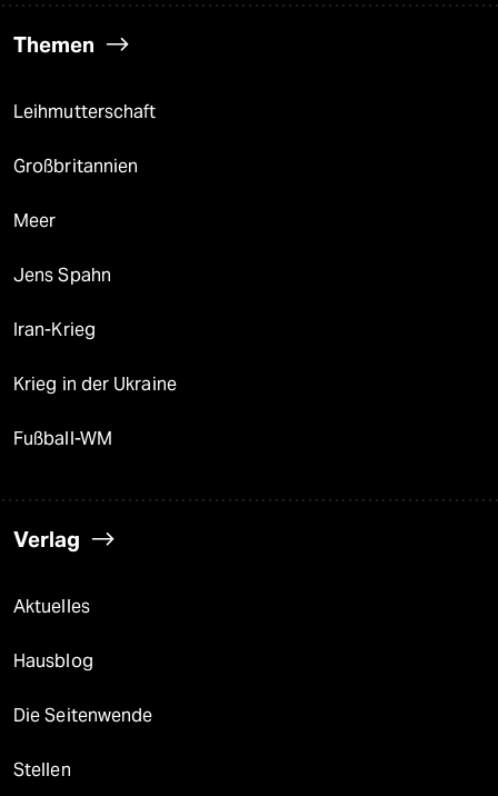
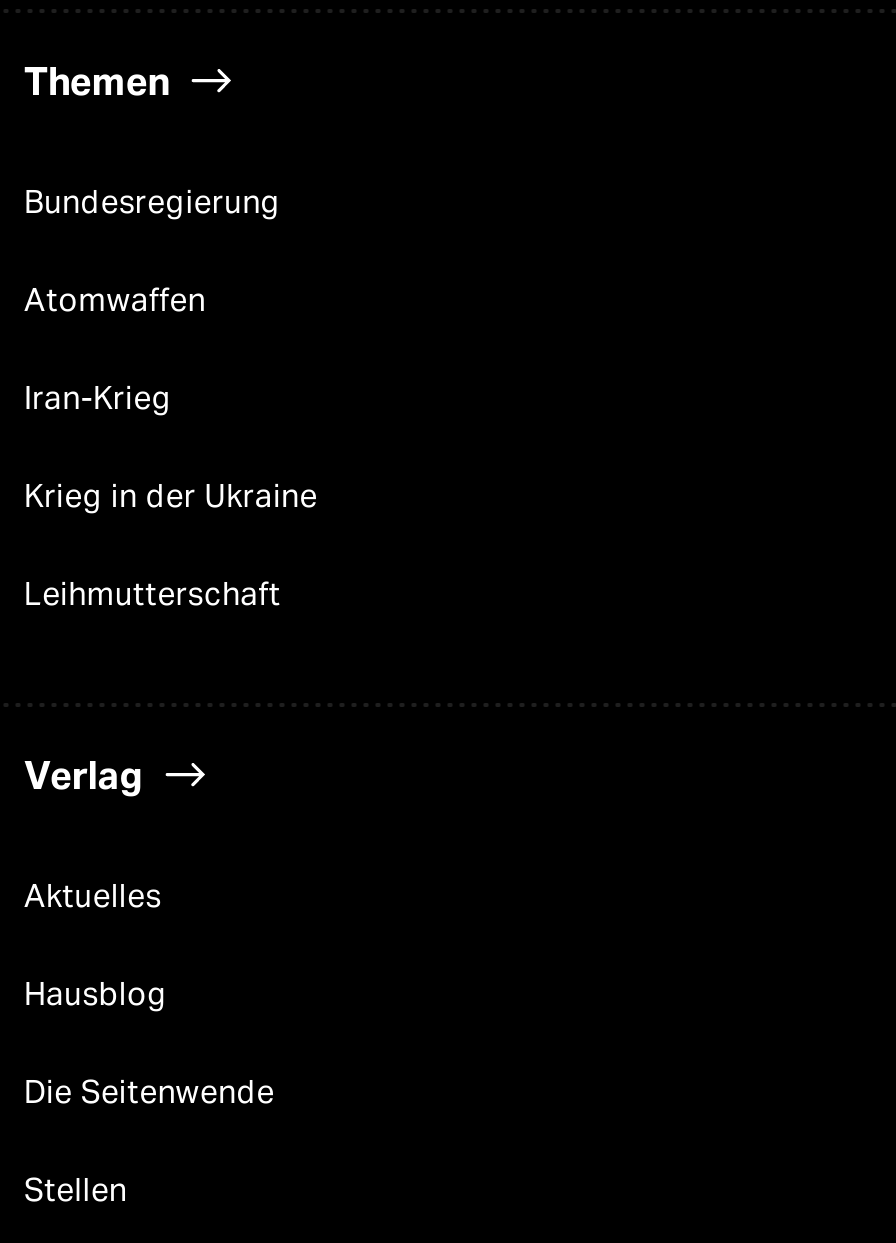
moved down: Leihmutterschaft

- Großbritannien
- Meer
- Jens Spahn
+ Bundesregierung
+ Atomwaffen

- Fußball-WM
